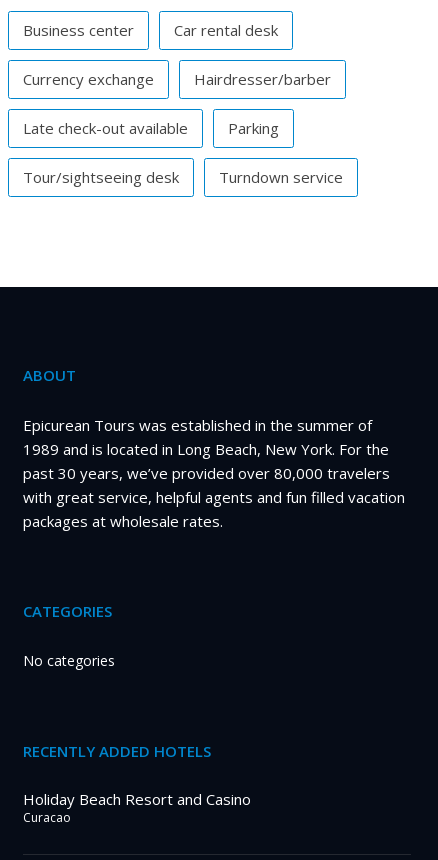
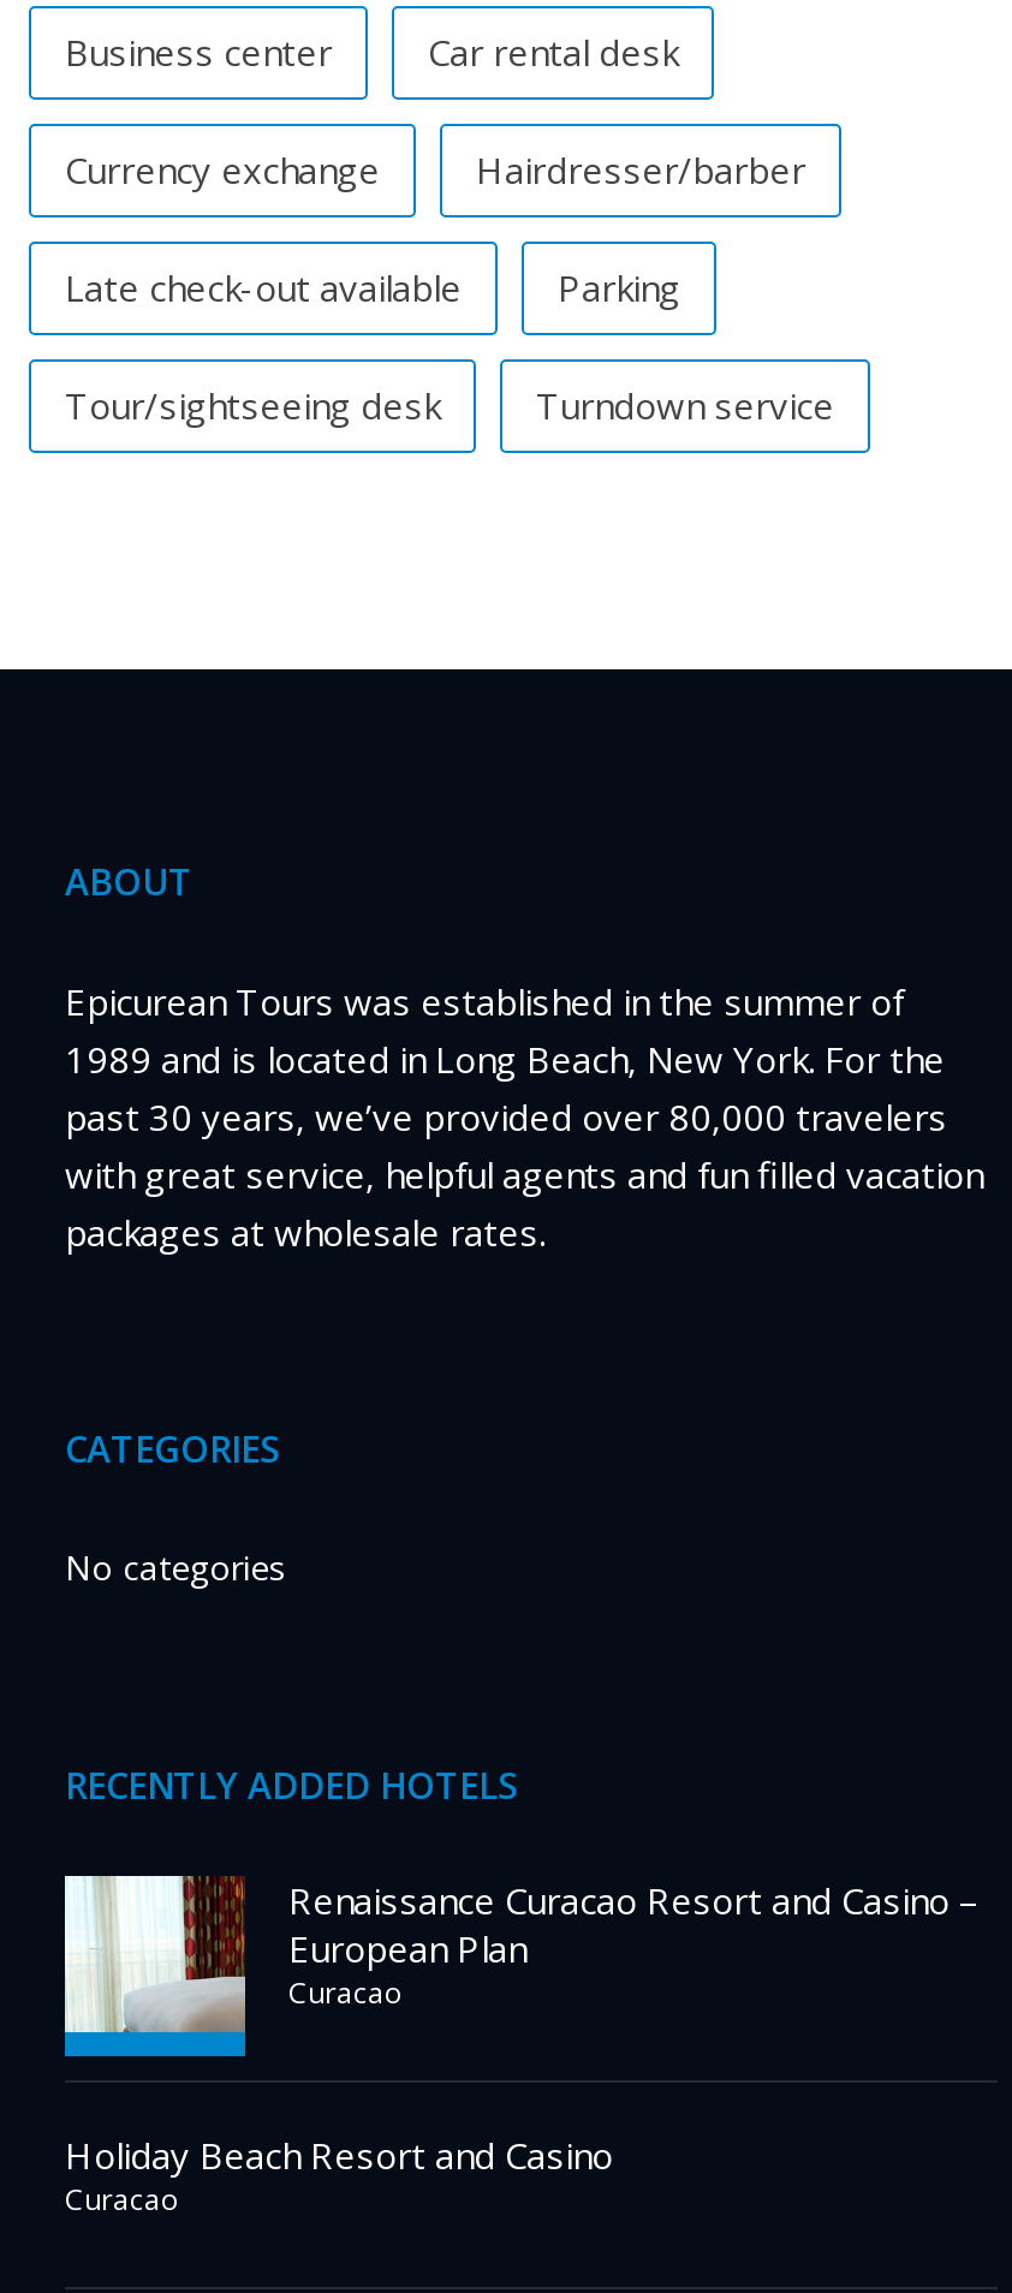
+ [image]
+ Renaissance Curacao Resort and Casino –
+ European Plan
+ Curacao
